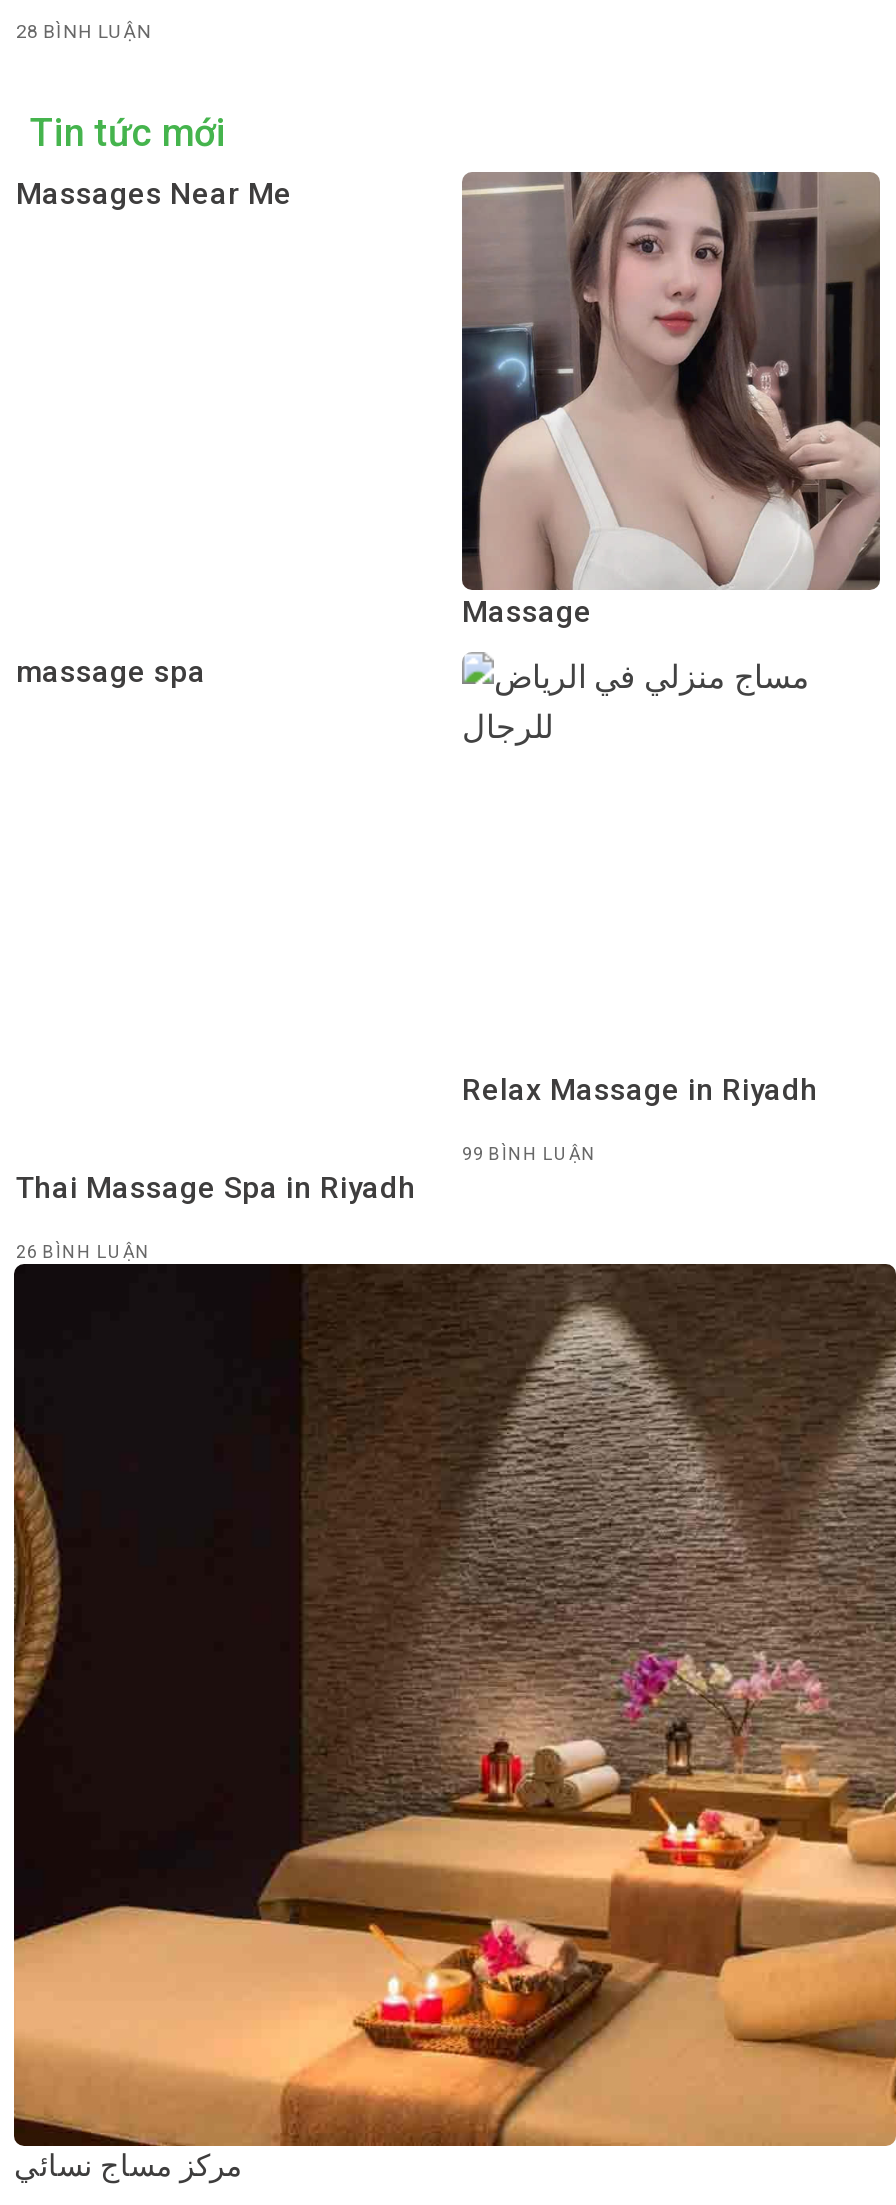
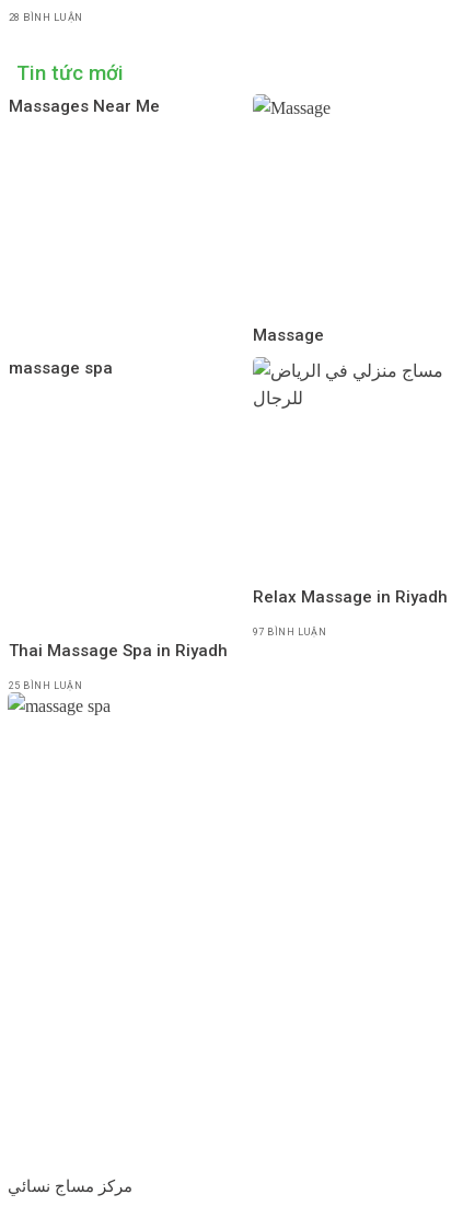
- [image]

- 99 BÌNH LUẬN
+ 97 BÌNH LUẬN

- 26 BÌNH LUẬN
+ 25 BÌNH LUẬN

- [image]
